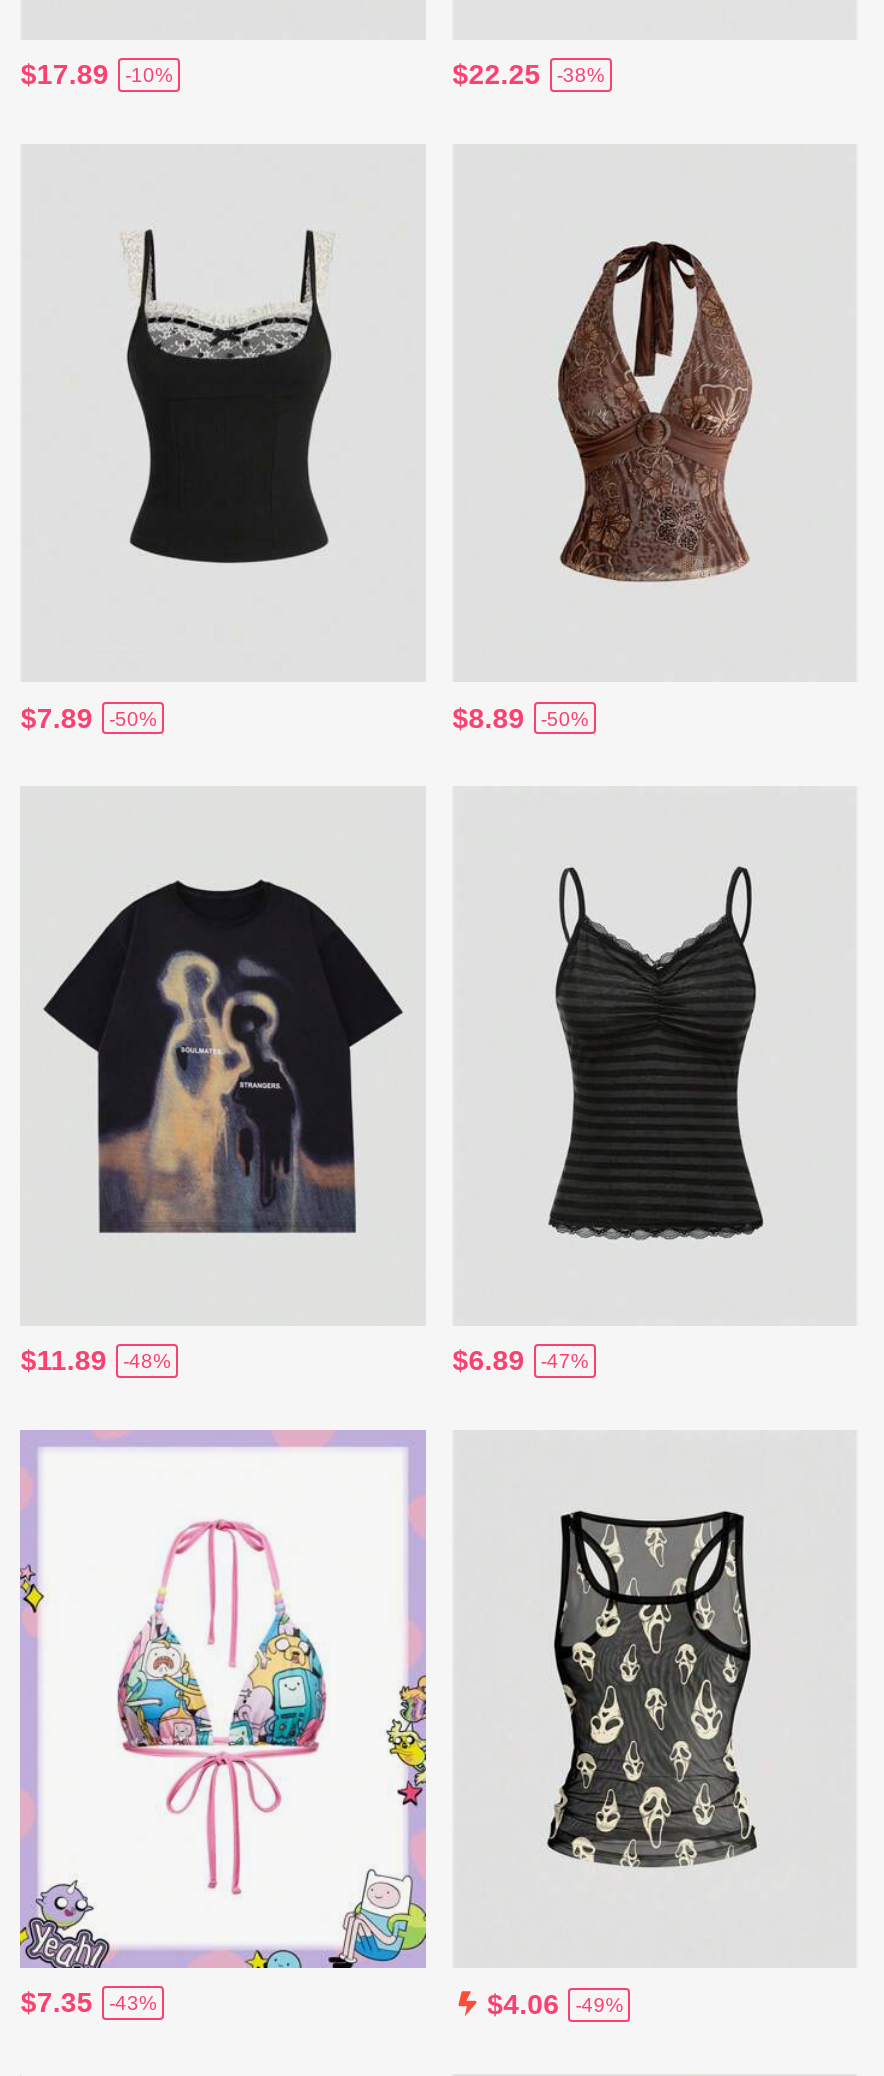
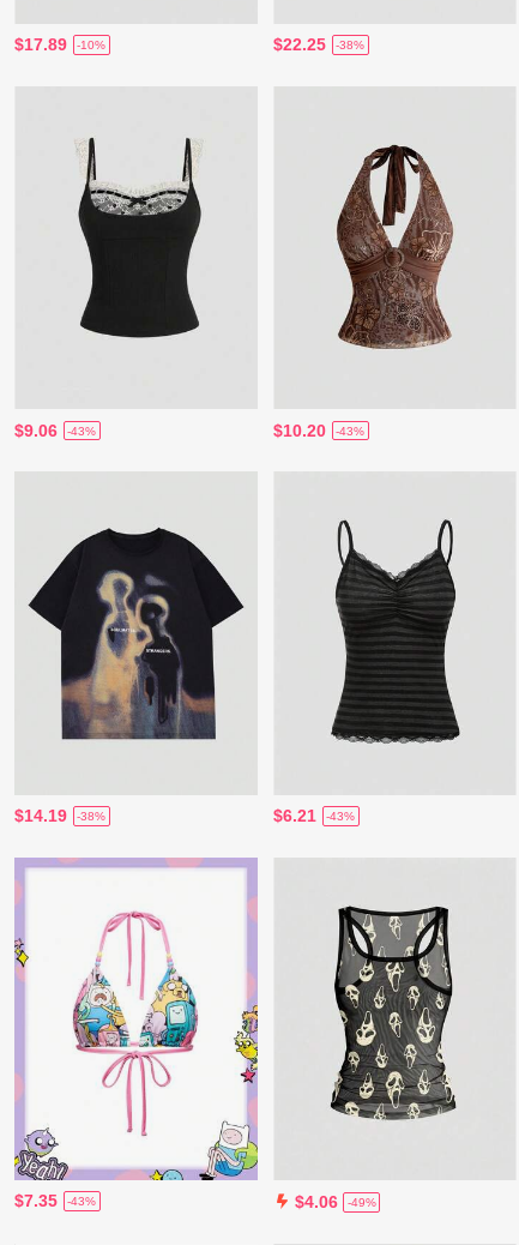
- $7.89
+ $9.06

- -50%
+ -43%

- $8.89
+ $10.20

- -50%
+ -43%

- $11.89
+ $14.19

- -48%
+ -38%

- $6.89
+ $6.21

- -47%
+ -43%
